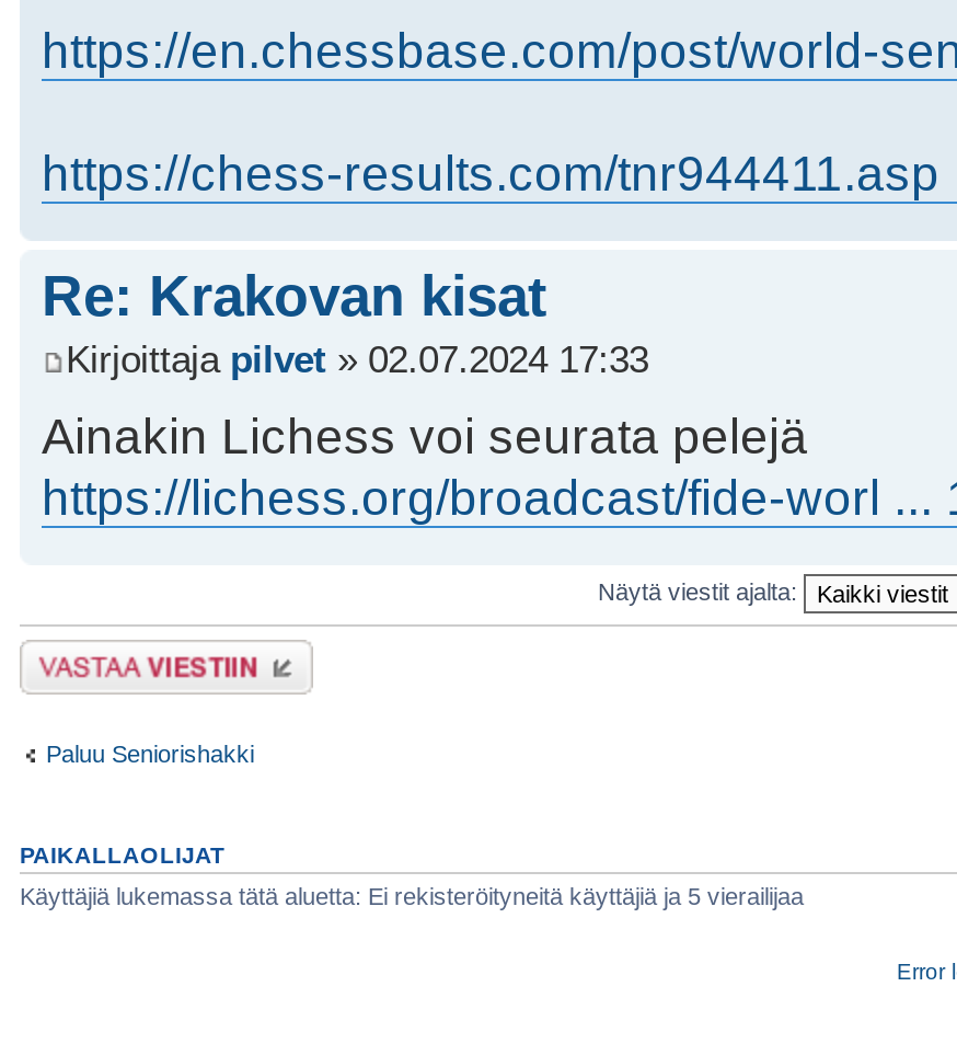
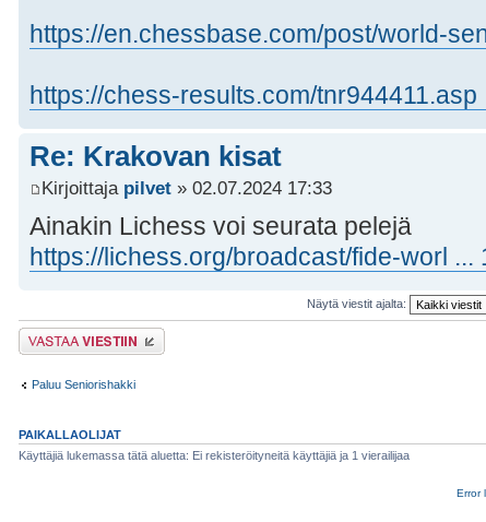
- Käyttäjiä lukemassa tätä aluetta: Ei rekisteröityneitä käyttäjiä ja 5 vierailijaa
+ Käyttäjiä lukemassa tätä aluetta: Ei rekisteröityneitä käyttäjiä ja 1 vierailijaa
